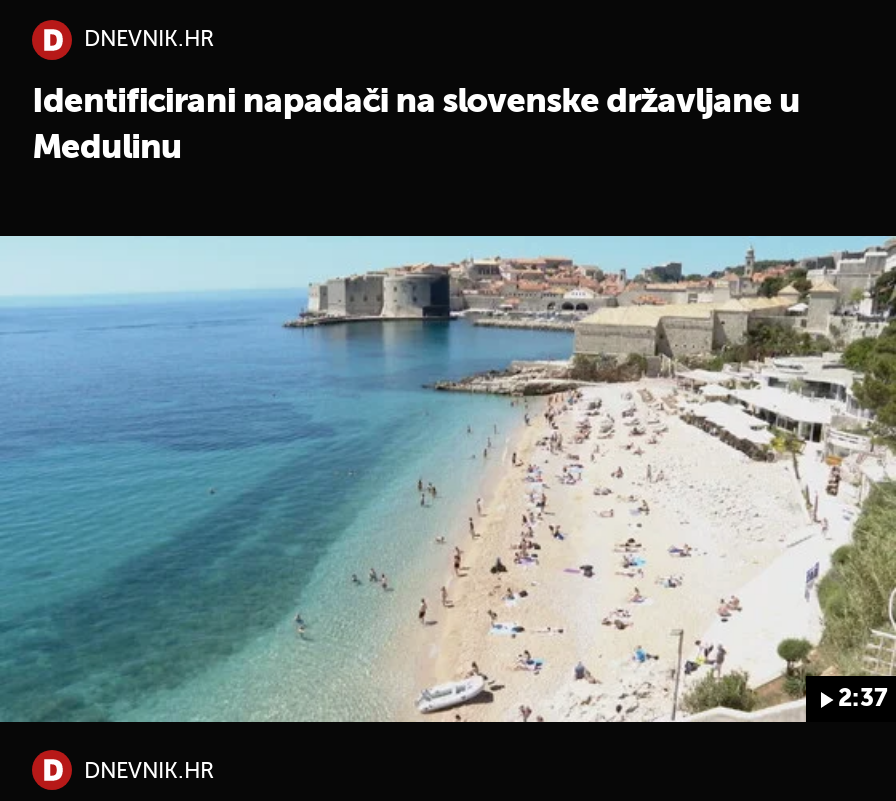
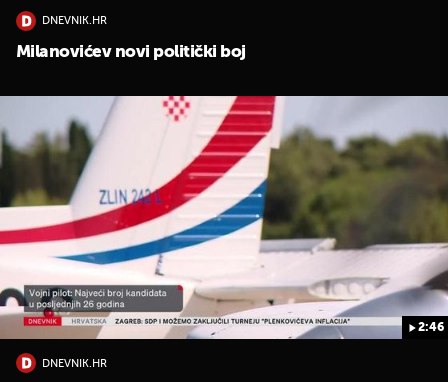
- Identificirani napadači na slovenske državljane u
- Medulinu
+ Milanovićev novi politički boj

- [image]
- 2:37
+ [image]
+ 2:46
